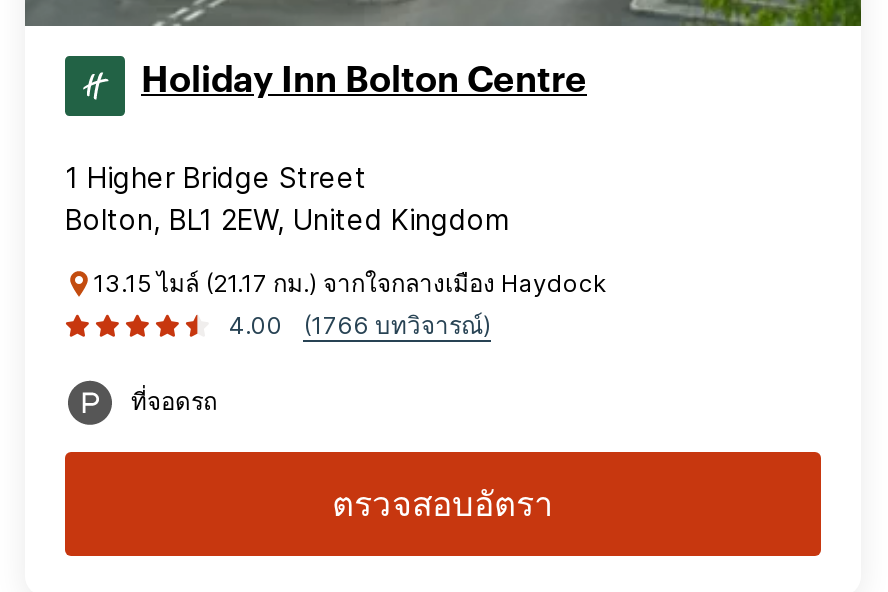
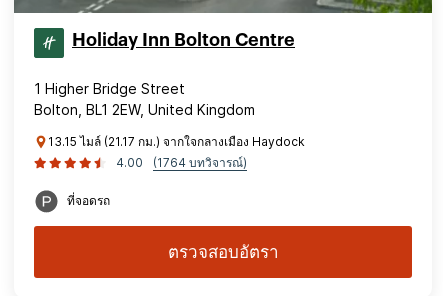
- (1766 บทวิจารณ์)
+ (1764 บทวิจารณ์)
